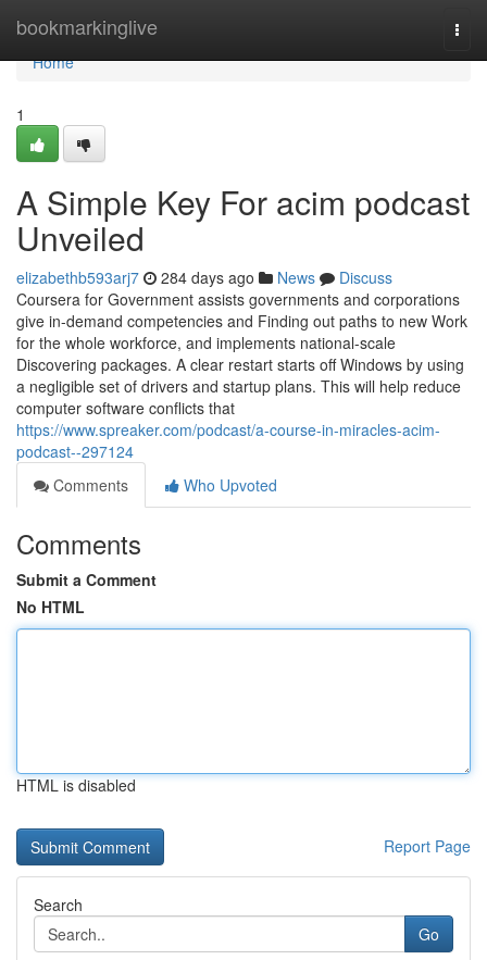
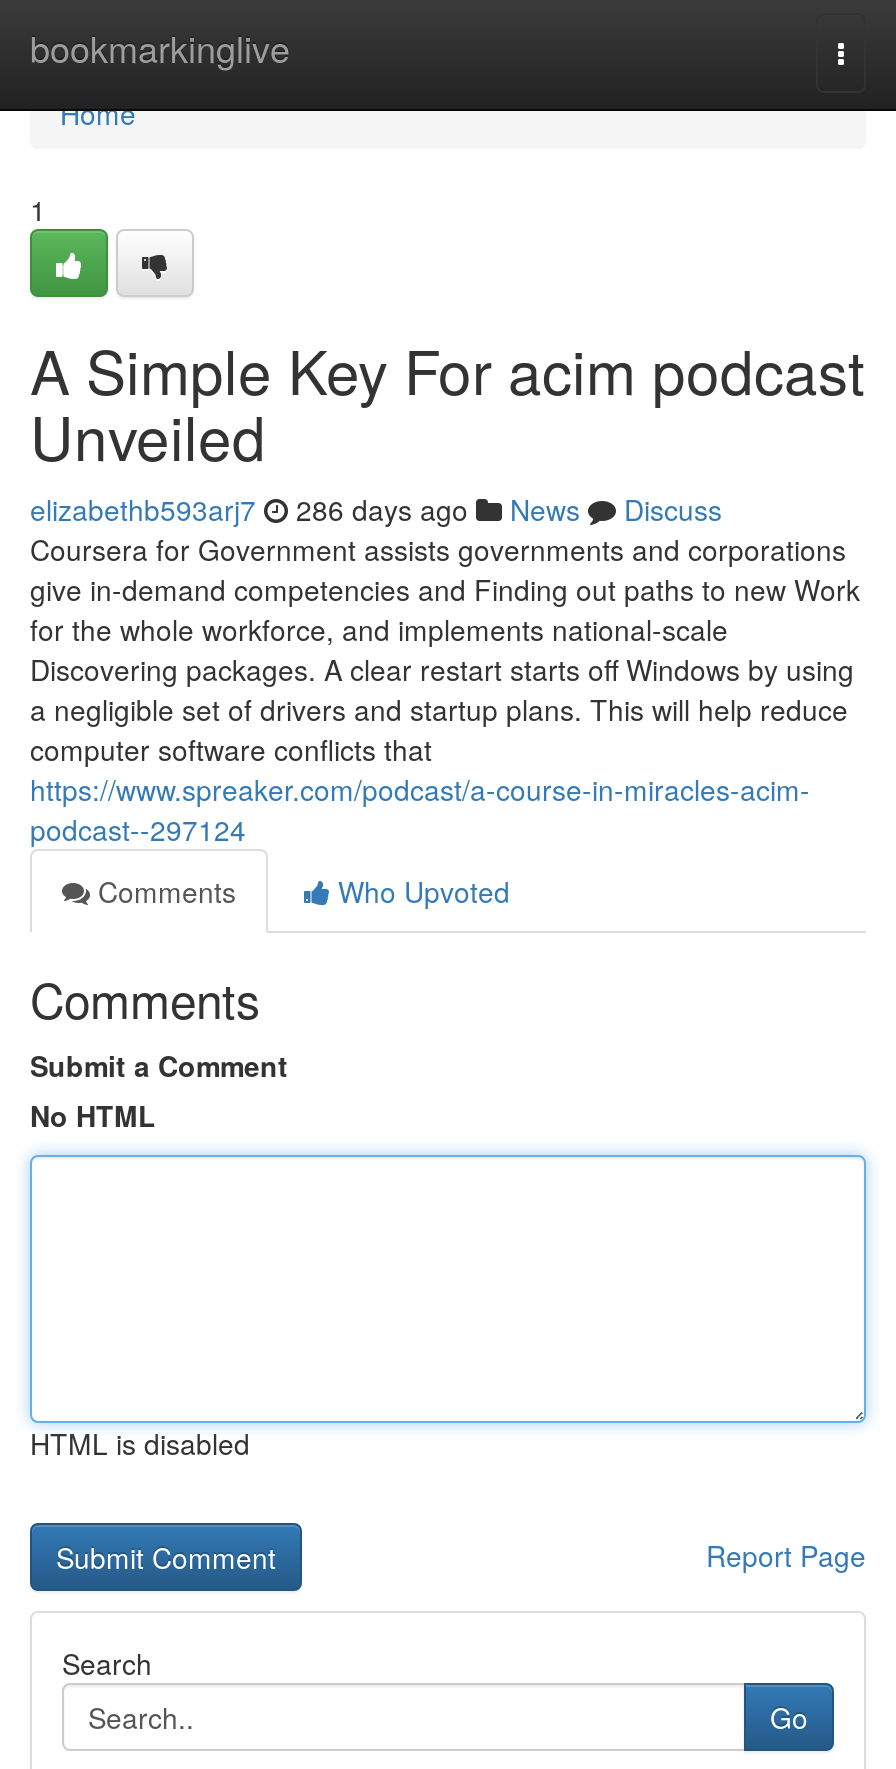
- elizabethb593arj7 284 days ago News Discuss
+ elizabethb593arj7 286 days ago News Discuss
